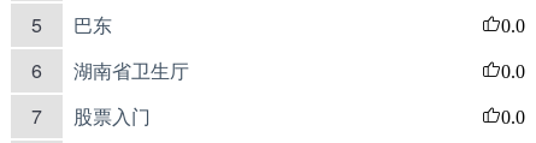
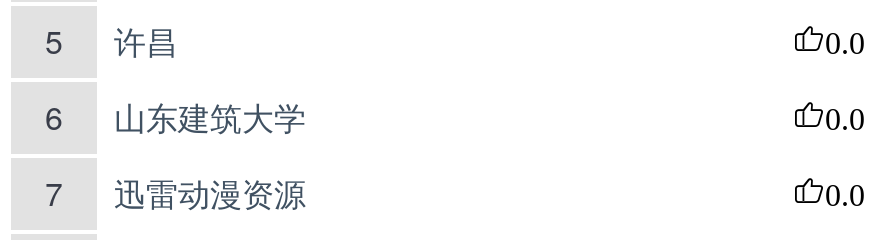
- 巴东
+ 许昌

- 湖南省卫生厅
+ 山东建筑大学

- 股票入门
+ 迅雷动漫资源
